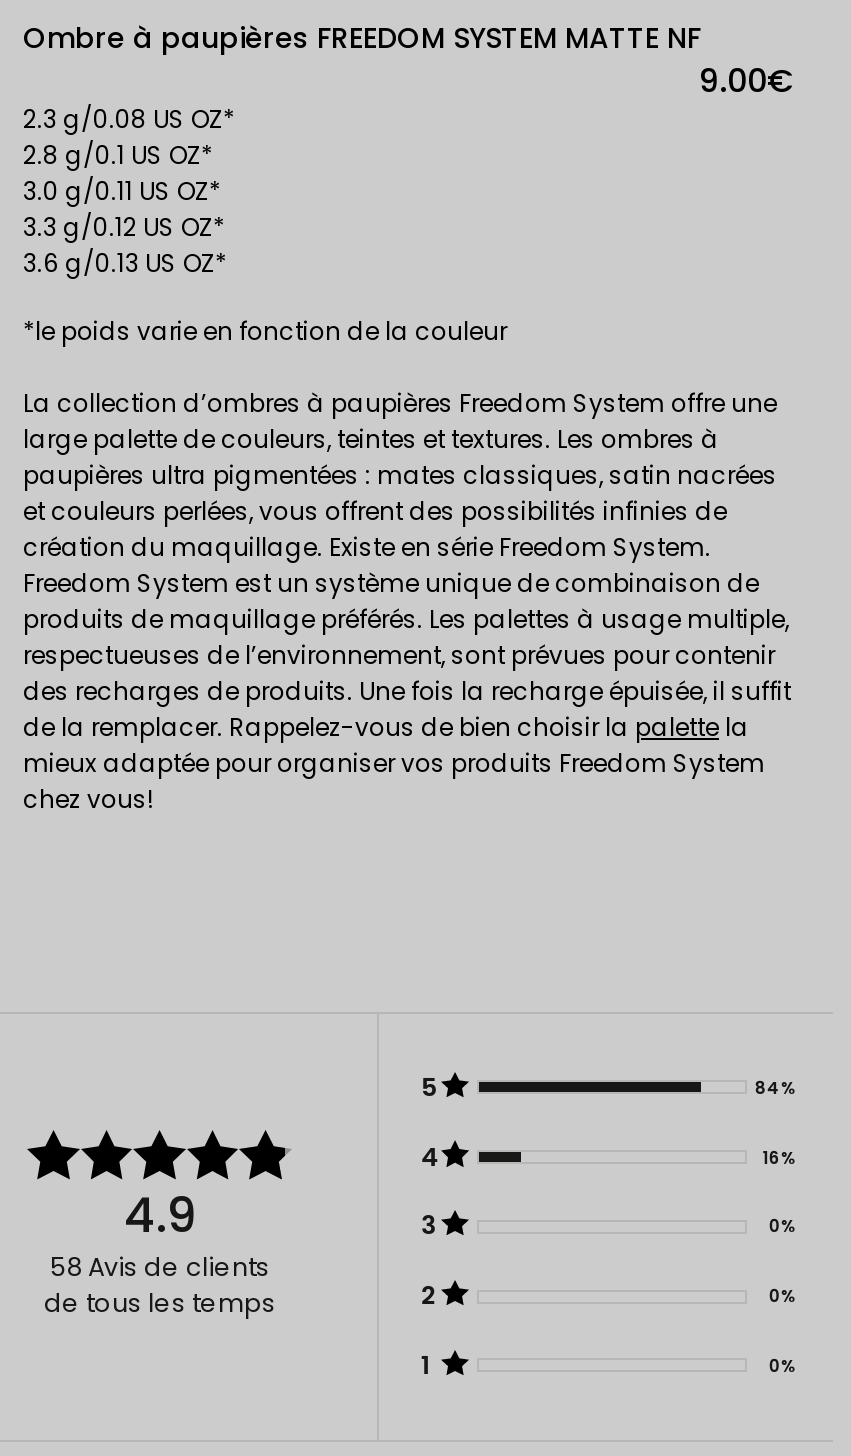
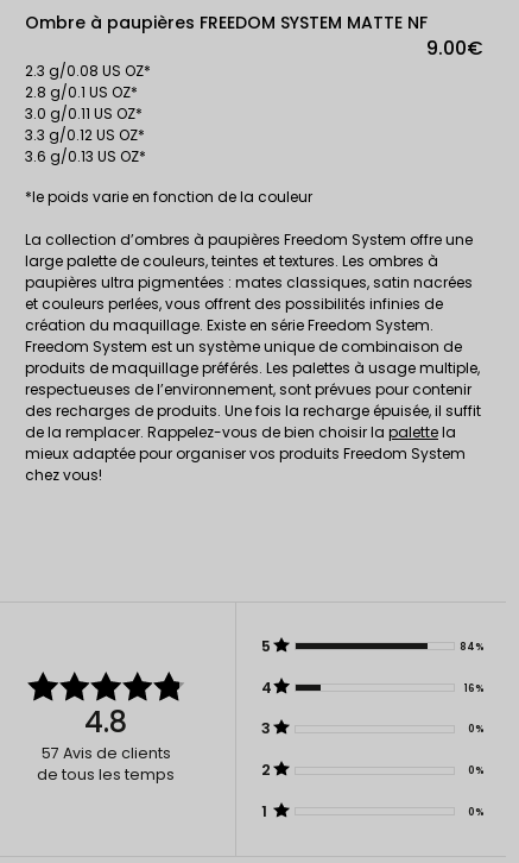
- 4.9
+ 4.8

- 58 Avis de clients
+ 57 Avis de clients
